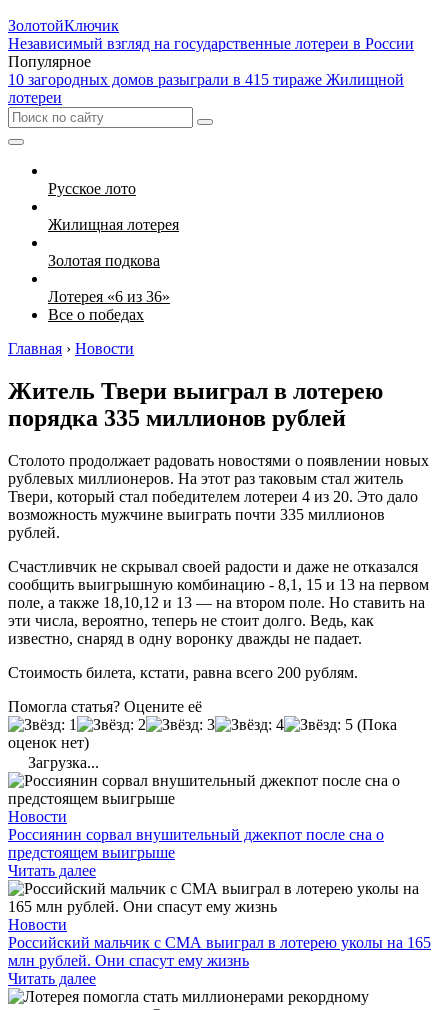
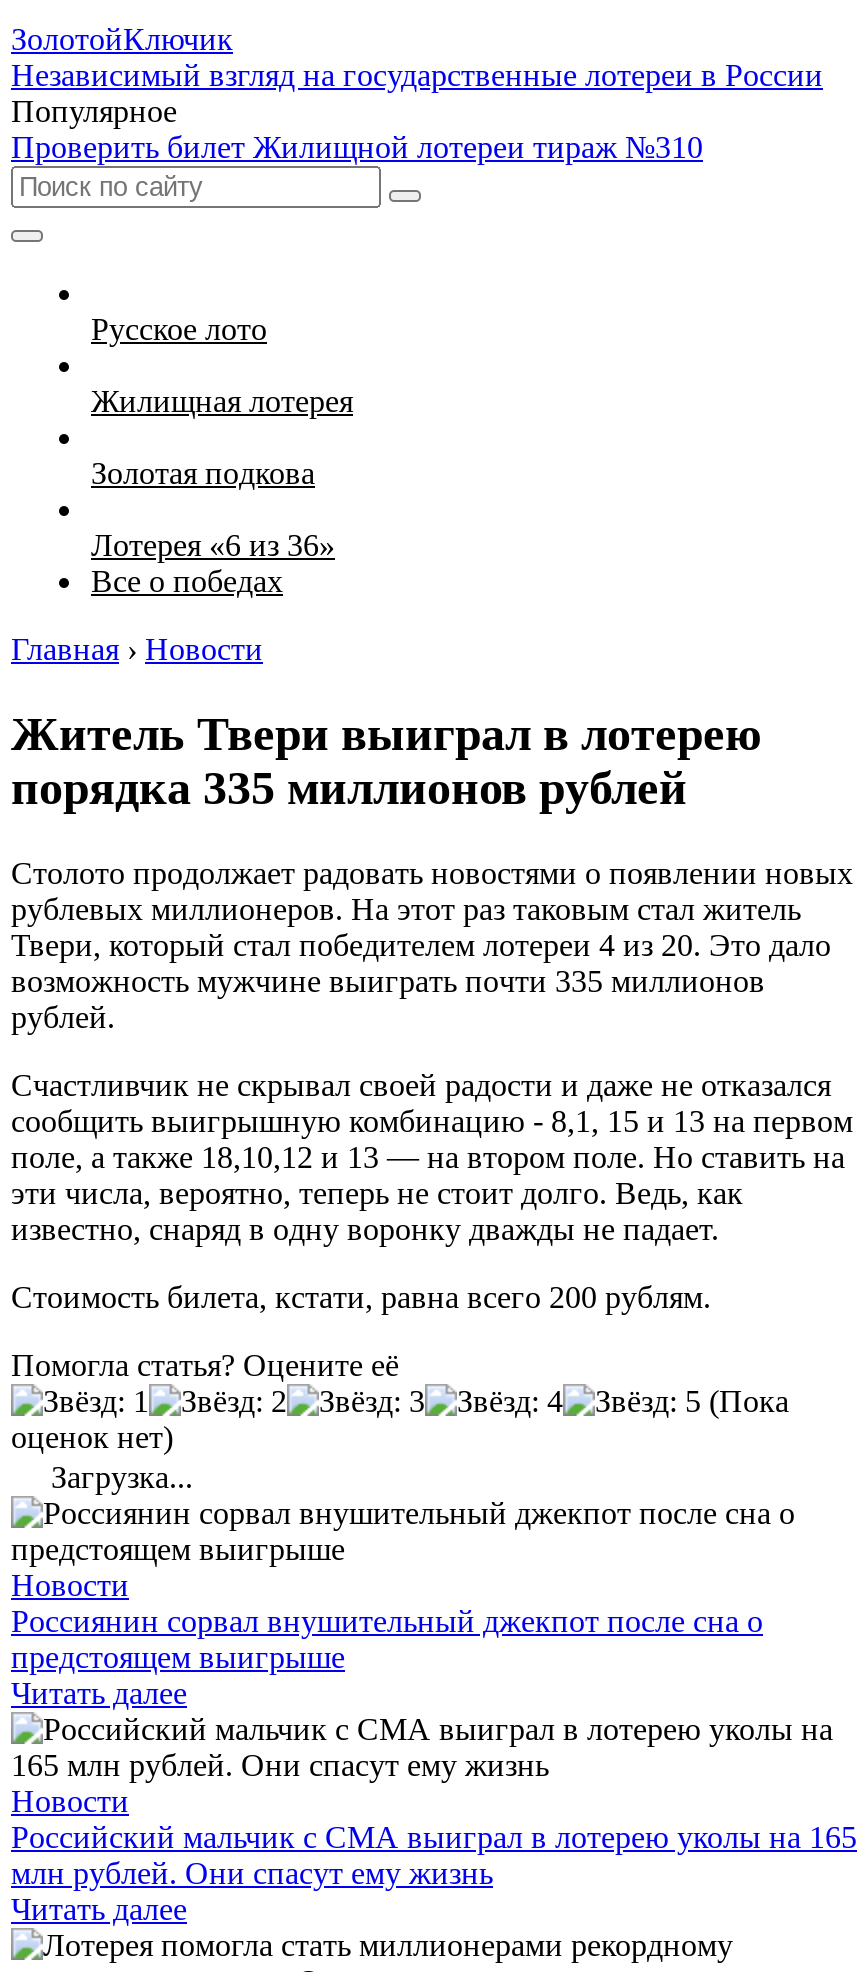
- 10 загородных домов разыграли в 415 тираже Жилищной
- лотереи
+ Проверить билет Жилищной лотереи тираж №310
